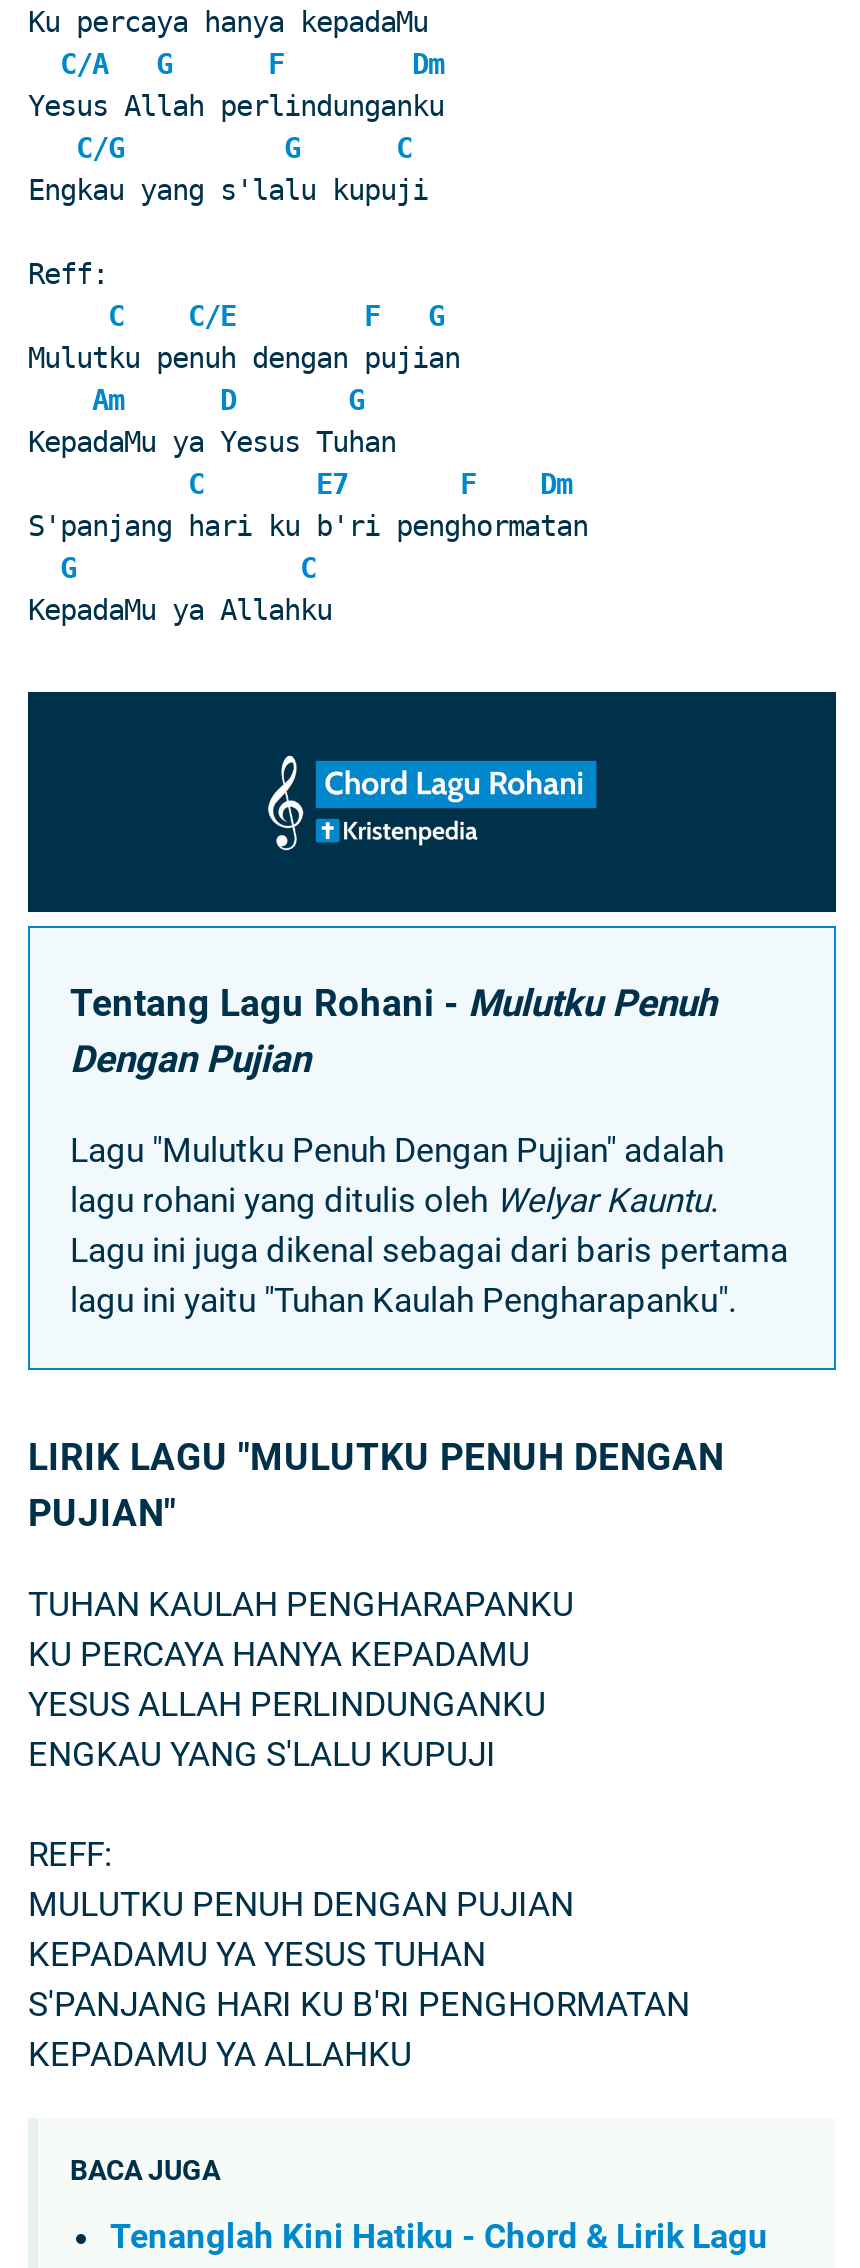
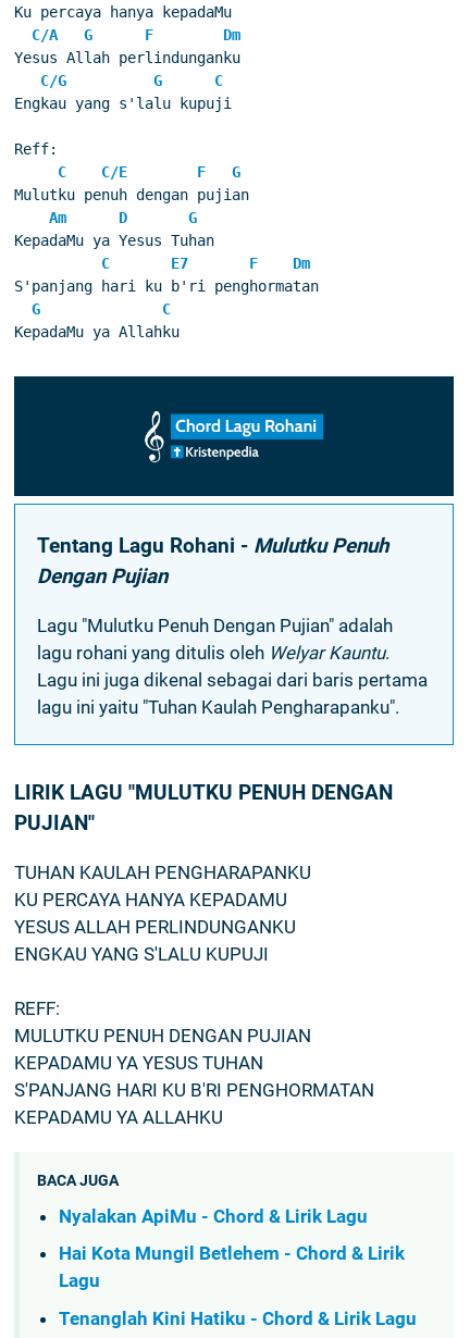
+ Nyalakan ApiMu - Chord & Lirik Lagu
+ Hai Kota Mungil Betlehem - Chord & Lirik
+ Lagu
